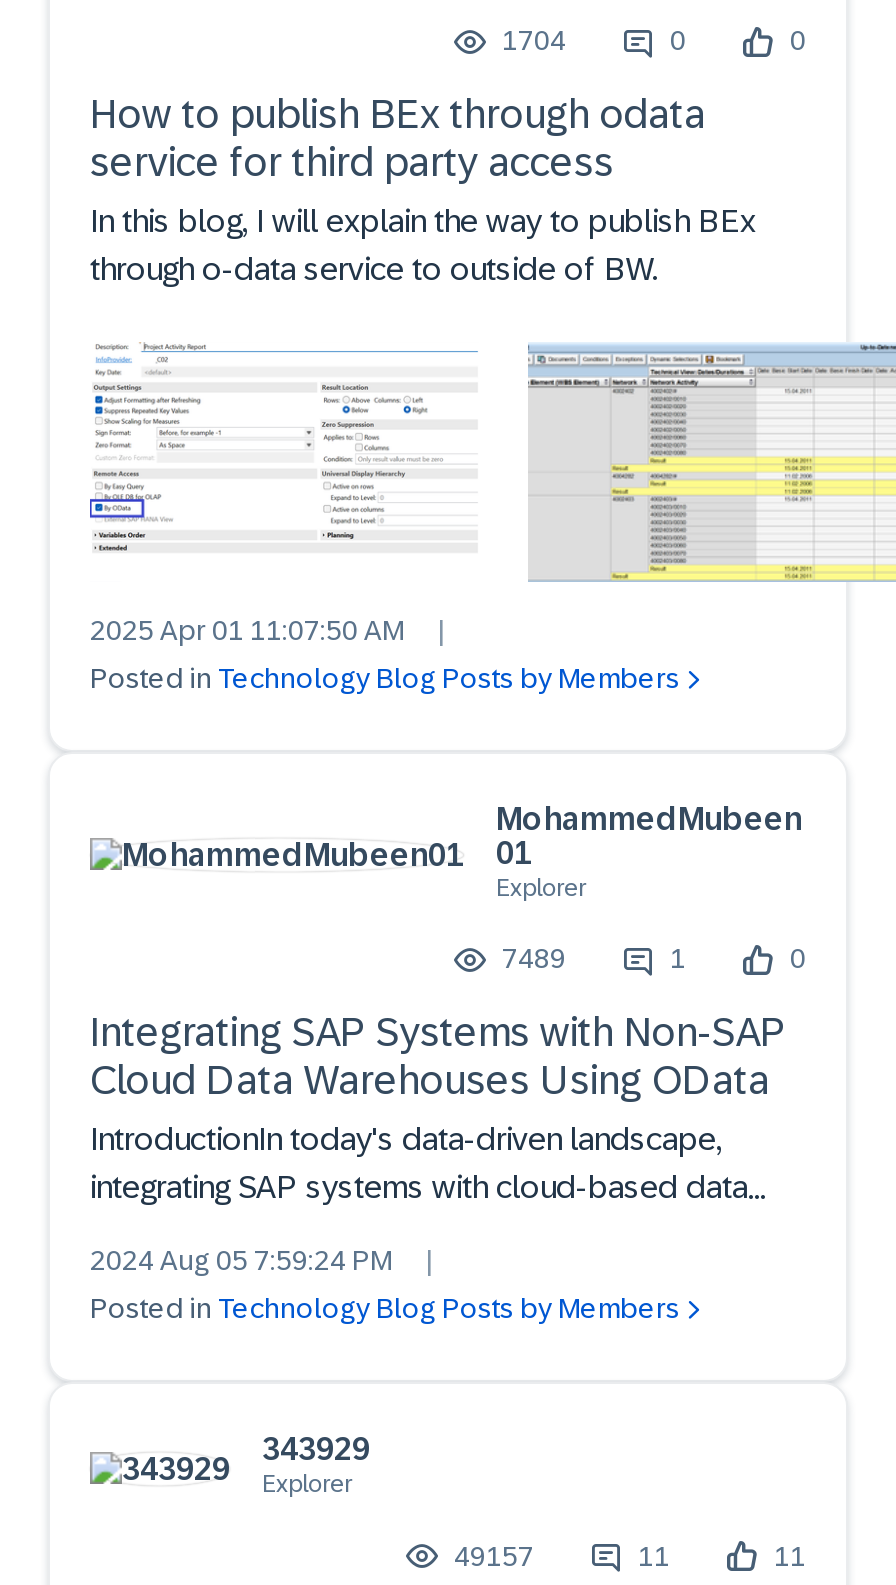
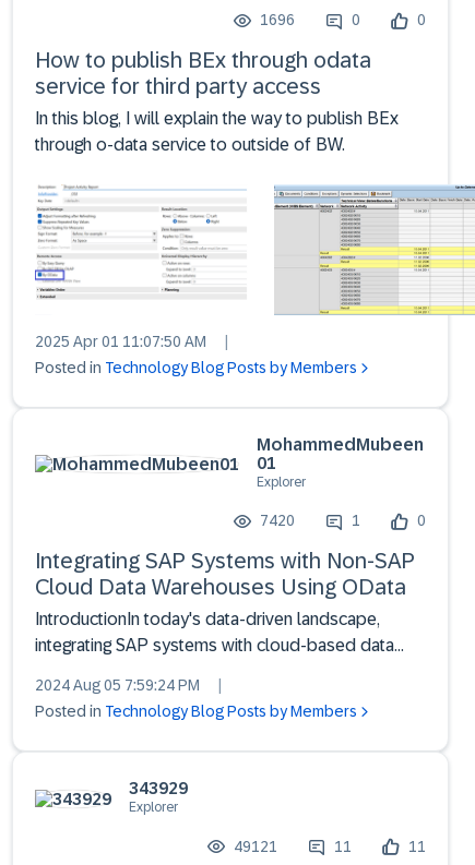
- 1704
+ 1696

- 7489
+ 7420

- 49157
+ 49121
